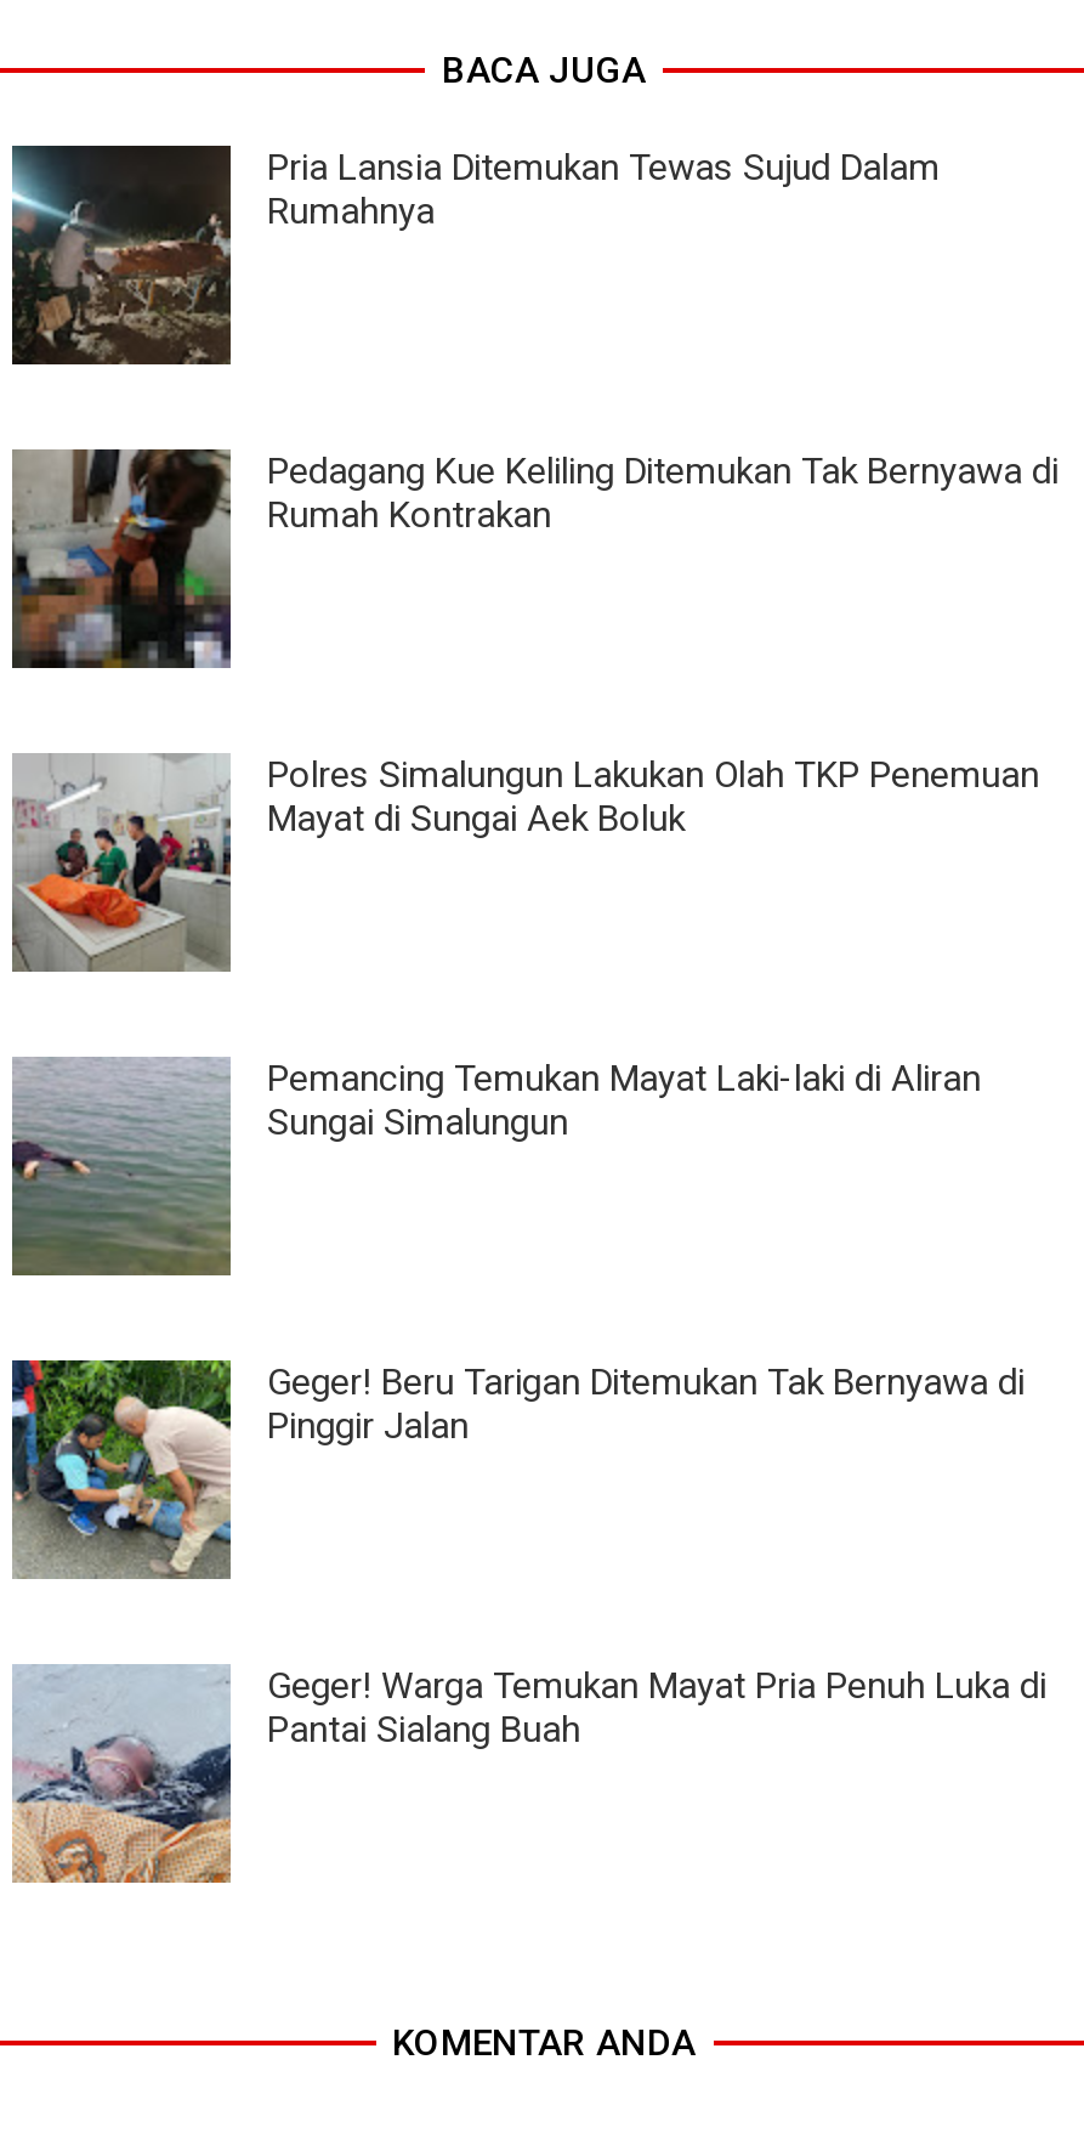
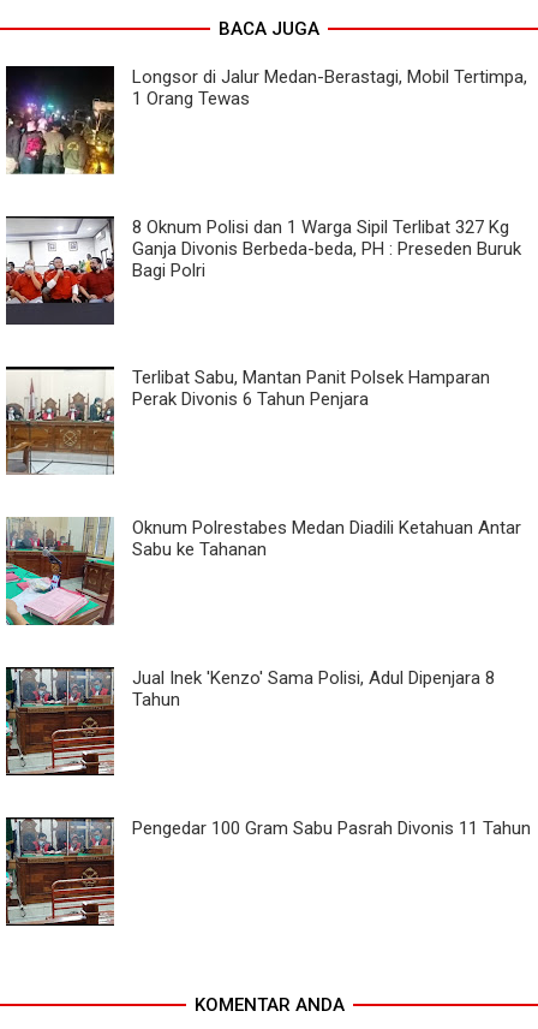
- [image]
- Pria Lansia Ditemukan Tewas Sujud Dalam
- Rumahnya
+ [image]
+ Longsor di Jalur Medan-Berastagi, Mobil Tertimpa,
+ 1 Orang Tewas

- [image]
- Pedagang Kue Keliling Ditemukan Tak Bernyawa di
- Rumah Kontrakan
+ [image]
+ 8 Oknum Polisi dan 1 Warga Sipil Terlibat 327 Kg
+ Ganja Divonis Berbeda-beda, PH : Preseden Buruk
+ Bagi Polri

- [image]
- Polres Simalungun Lakukan Olah TKP Penemuan
- Mayat di Sungai Aek Boluk
+ [image]
+ Terlibat Sabu, Mantan Panit Polsek Hamparan
+ Perak Divonis 6 Tahun Penjara

- [image]
- Pemancing Temukan Mayat Laki-laki di Aliran
- Sungai Simalungun
+ [image]
+ Oknum Polrestabes Medan Diadili Ketahuan Antar
+ Sabu ke Tahanan

- [image]
- Geger! Beru Tarigan Ditemukan Tak Bernyawa di
- Pinggir Jalan
+ [image]
+ Jual Inek 'Kenzo' Sama Polisi, Adul Dipenjara 8
+ Tahun

- [image]
- Geger! Warga Temukan Mayat Pria Penuh Luka di
- Pantai Sialang Buah
+ [image]
+ Pengedar 100 Gram Sabu Pasrah Divonis 11 Tahun
